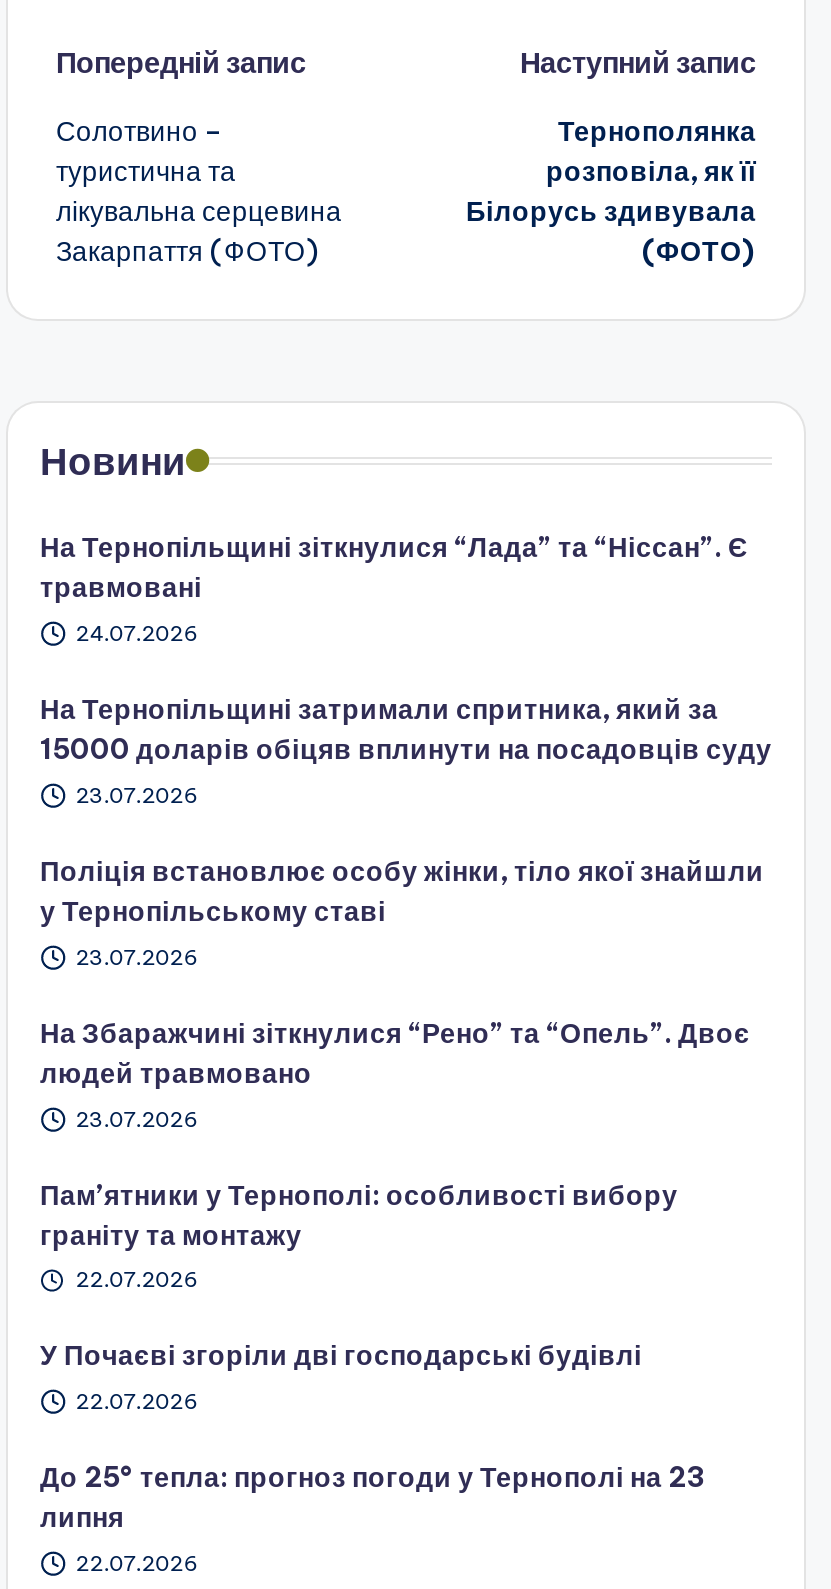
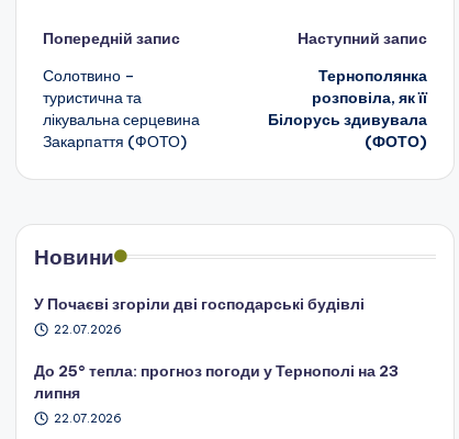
- На Тернопільщині зіткнулися “Лада” та “Ніссан”. Є
- травмовані
- 24.07.2026
- На Тернопільщині затримали спритника, який за
- 15000 доларів обіцяв вплинути на посадовців суду
- 23.07.2026
- Поліція встановлює особу жінки, тіло якої знайшли
- у Тернопільському ставі
- 23.07.2026
- На Збаражчині зіткнулися “Рено” та “Опель”. Двоє
- людей травмовано
- 23.07.2026
- Пам’ятники у Тернополі: особливості вибору
- граніту та монтажу
- 22.07.2026
